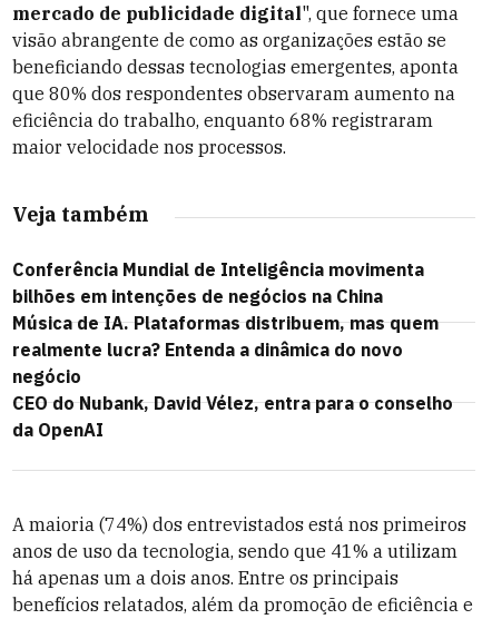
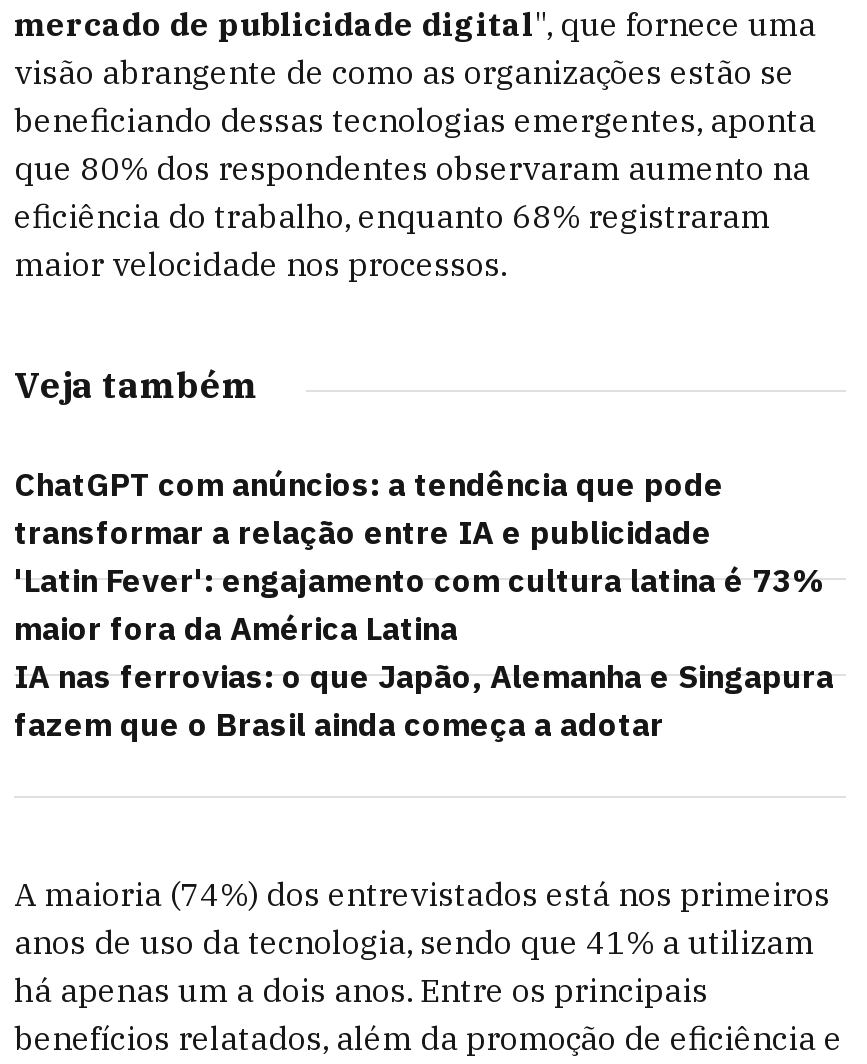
- Conferência Mundial de Inteligência movimenta
- bilhões em intenções de negócios na China
- Música de IA. Plataformas distribuem, mas quem
- realmente lucra? Entenda a dinâmica do novo
- negócio
- CEO do Nubank, David Vélez, entra para o conselho
- da OpenAI
+ ChatGPT com anúncios: a tendência que pode
+ transformar a relação entre IA e publicidade
+ 'Latin Fever': engajamento com cultura latina é 73%
+ maior fora da América Latina
+ IA nas ferrovias: o que Japão, Alemanha e Singapura
+ fazem que o Brasil ainda começa a adotar
